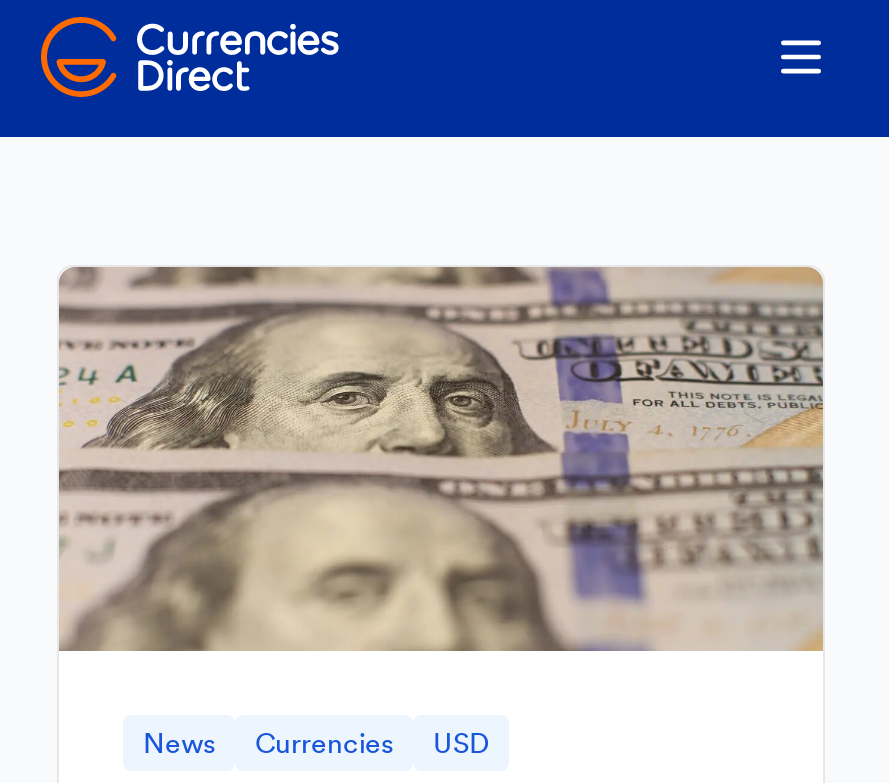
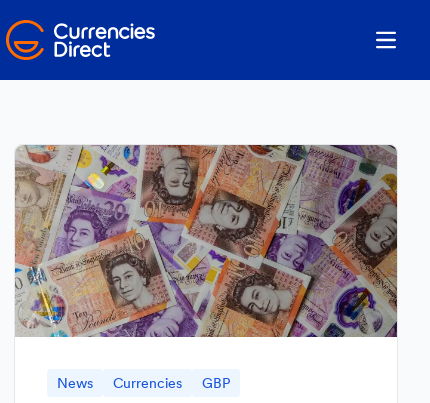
- [image]
- USD
+ [image]
+ GBP
